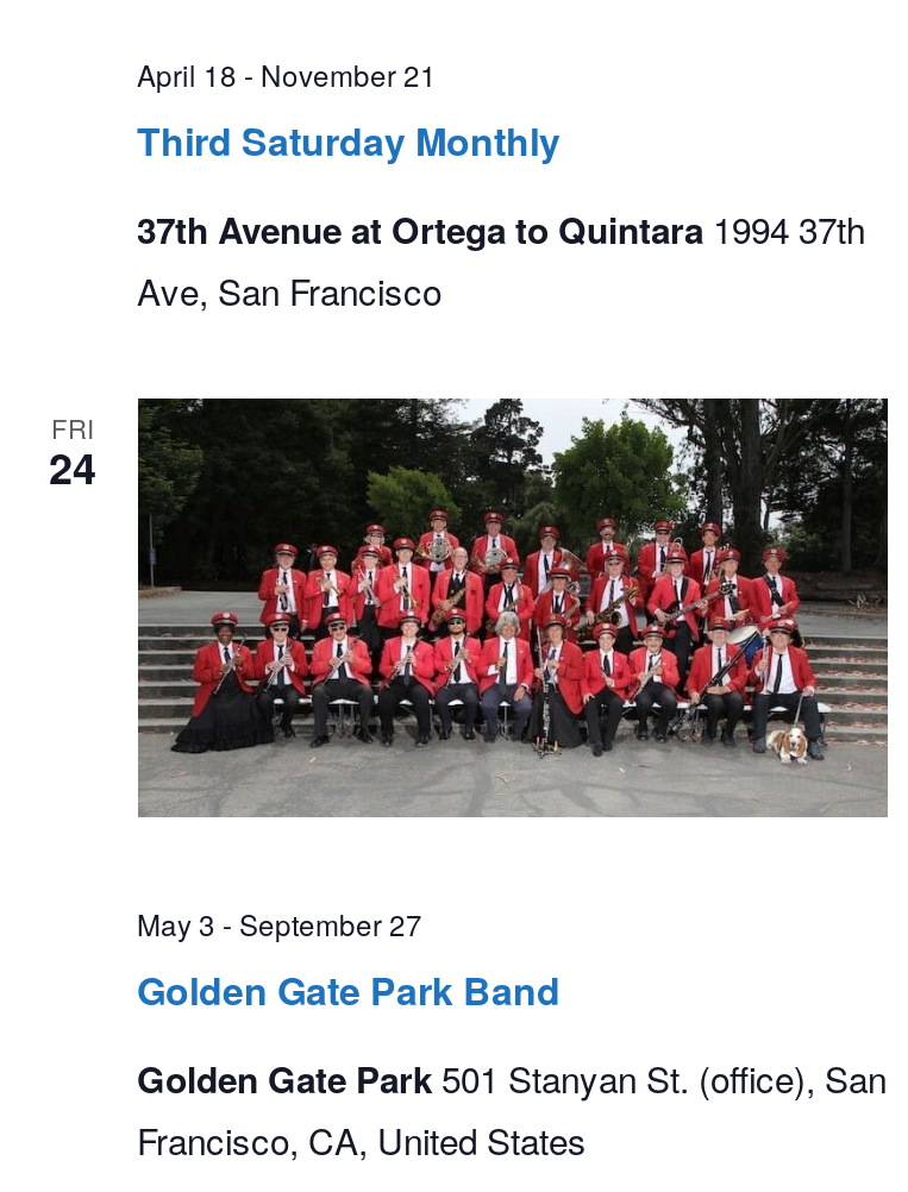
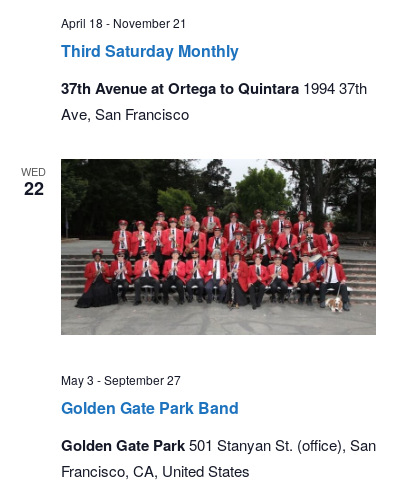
- FRI
- 24
+ WED
+ 22
